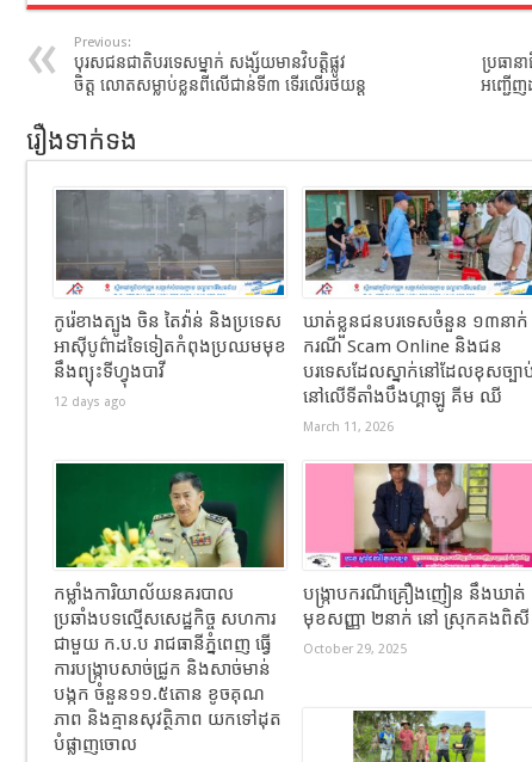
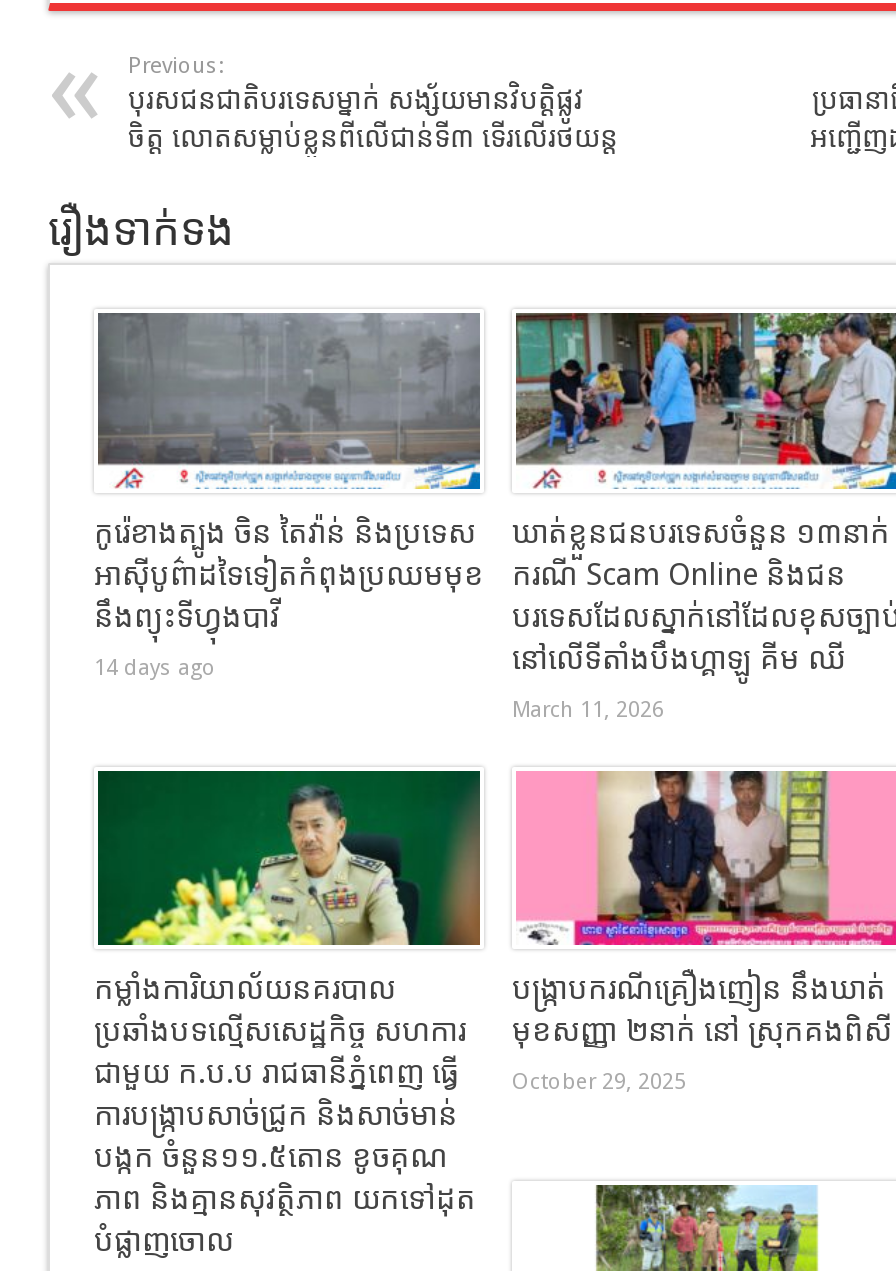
- 12 days ago
+ 14 days ago
